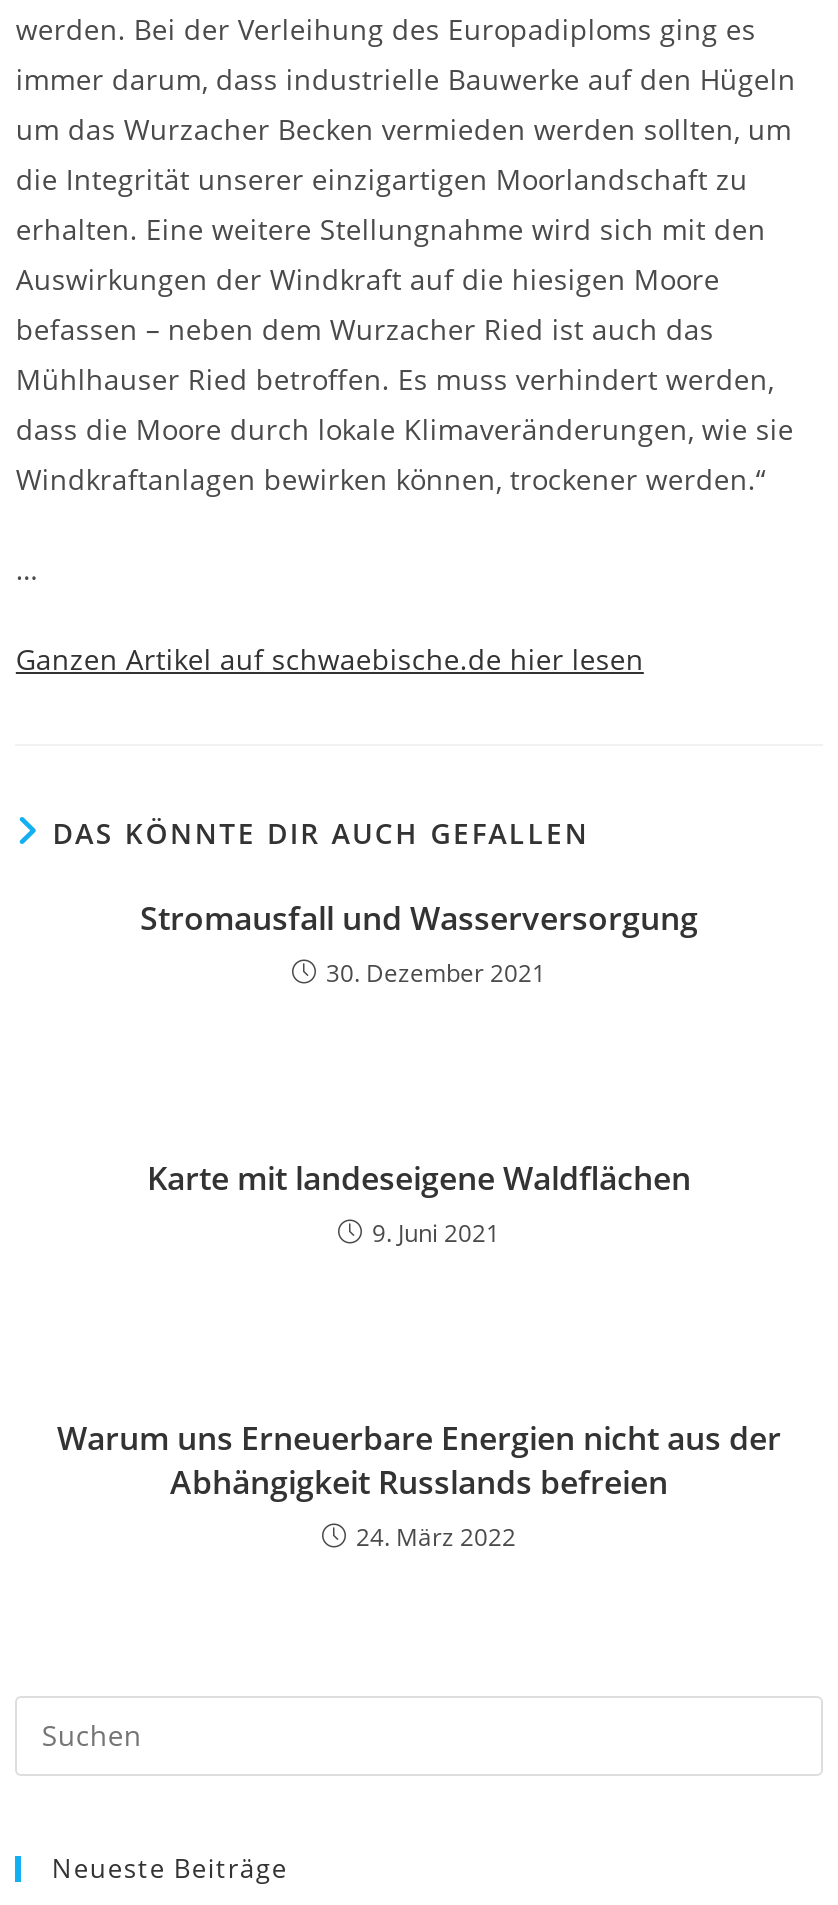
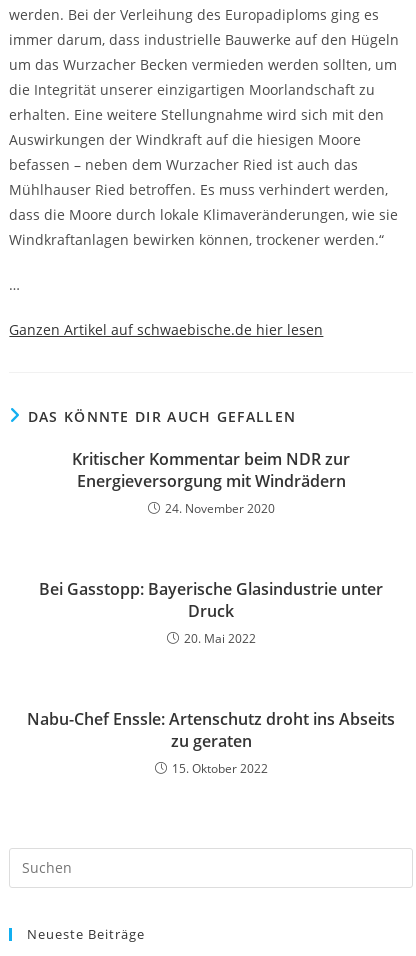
- Stromausfall und Wasserversorgung
- 30. Dezember 2021
+ Kritischer Kommentar beim NDR zur
+ Energieversorgung mit Windrädern
+ 24. November 2020

- Karte mit landeseigene Waldflächen
- 9. Juni 2021
+ Bei Gasstopp: Bayerische Glasindustrie unter
+ Druck
+ 20. Mai 2022

- Warum uns Erneuerbare Energien nicht aus der
- Abhängigkeit Russlands befreien
- 24. März 2022
+ Nabu-Chef Enssle: Artenschutz droht ins Abseits
+ zu geraten
+ 15. Oktober 2022
